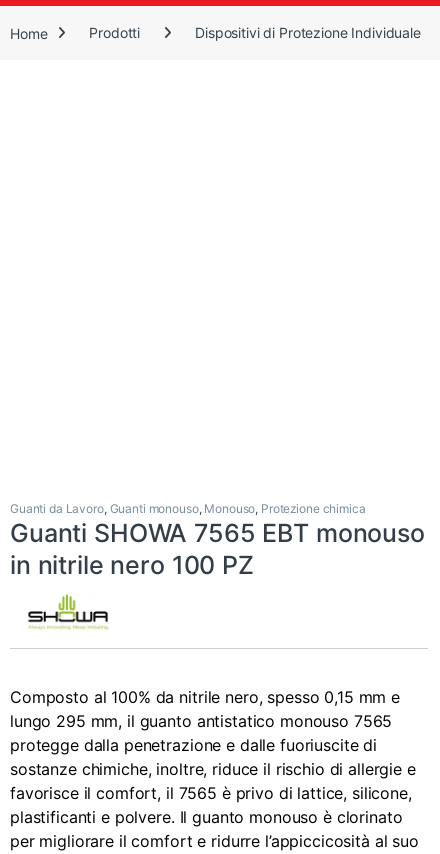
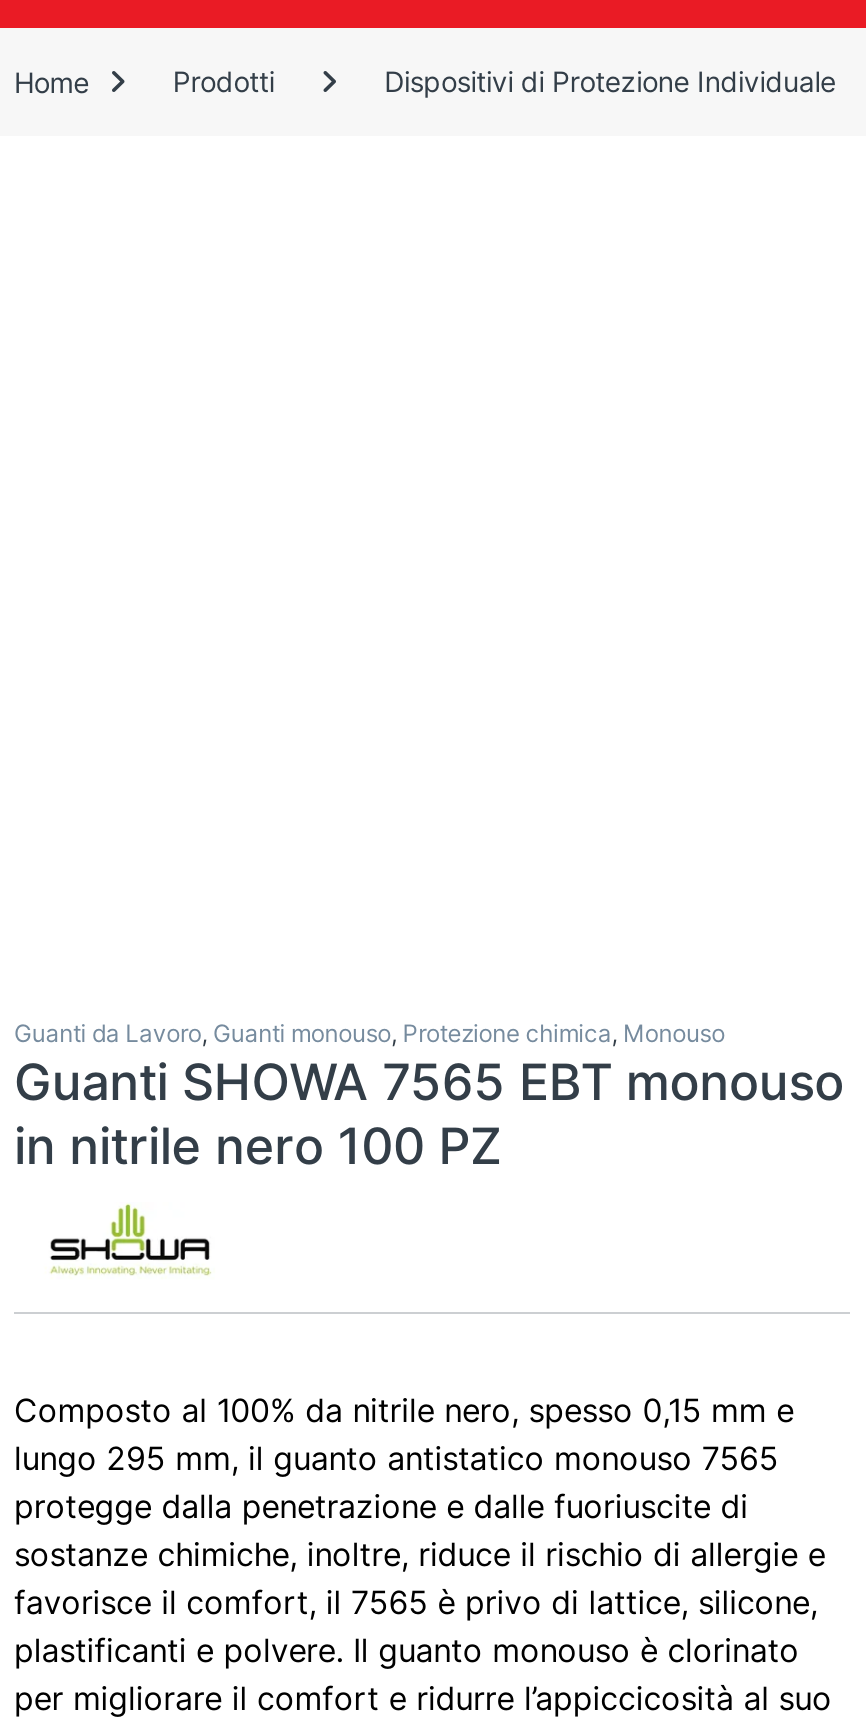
- Guanti da Lavoro, Guanti monouso, Monouso, Protezione chimica
+ Guanti da Lavoro, Guanti monouso, Protezione chimica, Monouso
